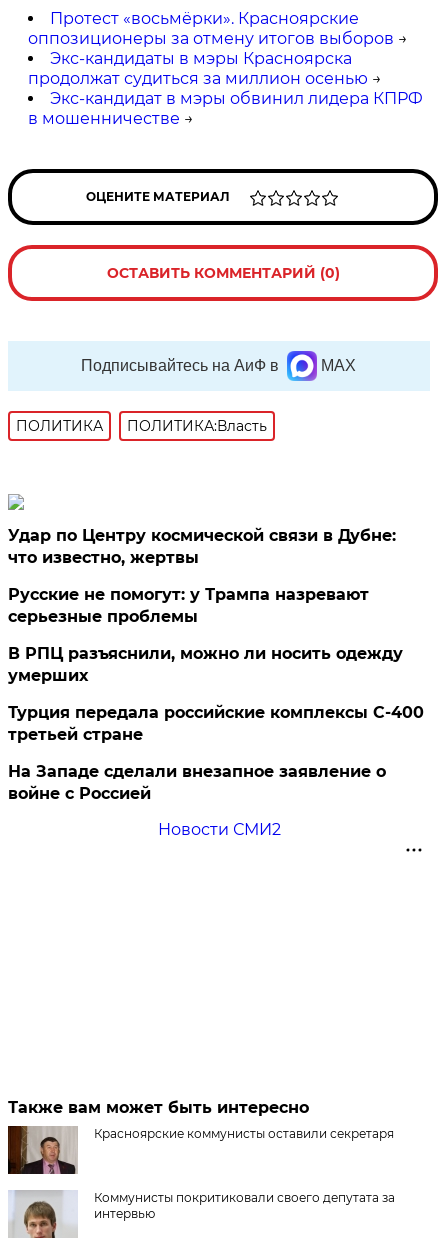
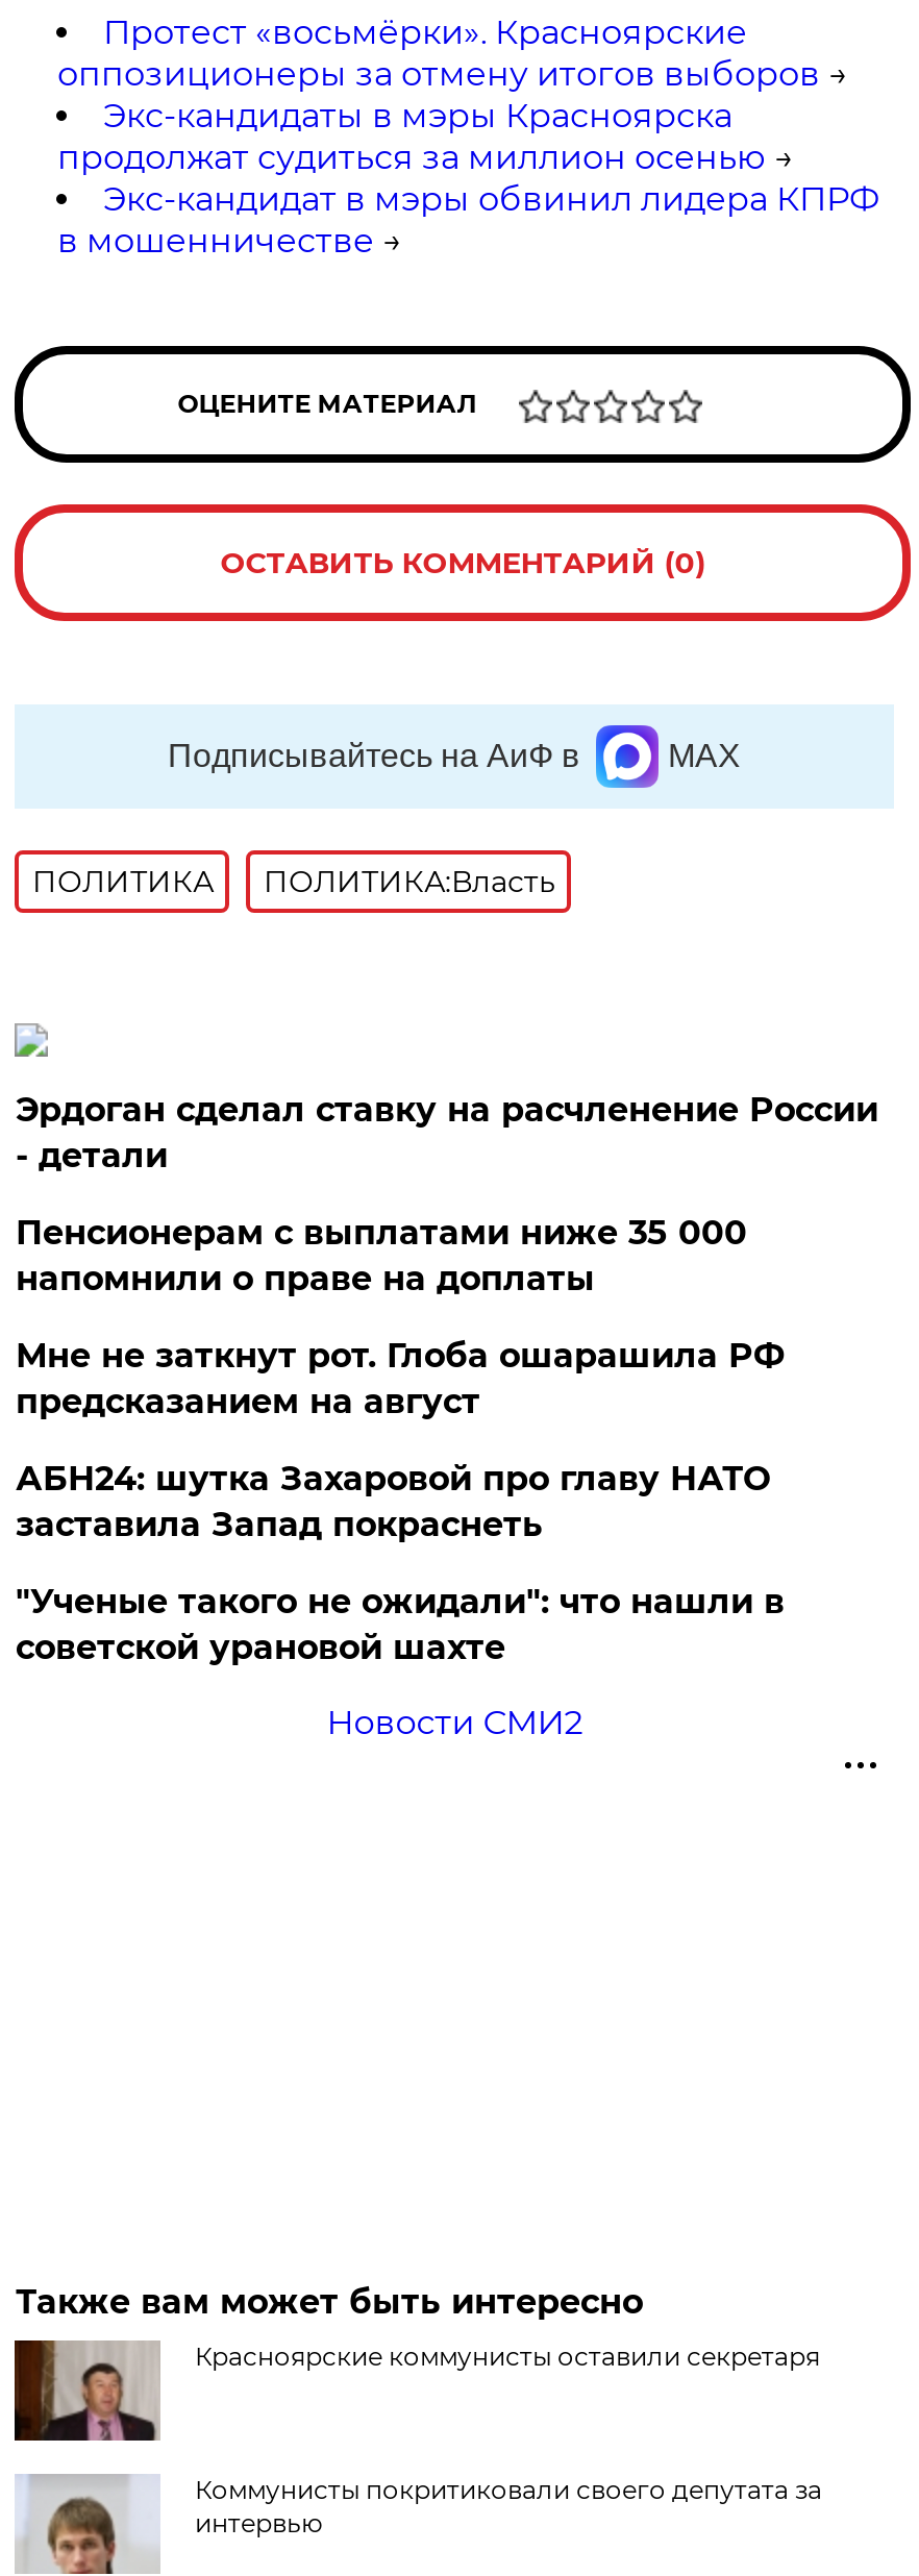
- Удар по Центру космической связи в Дубне:
- что известно, жертвы
+ Эрдоган сделал ставку на расчленение России
+ - детали

- Русские не помогут: у Трампа назревают
- серьезные проблемы
+ Пенсионерам с выплатами ниже 35 000
+ напомнили о праве на доплаты

- В РПЦ разъяснили, можно ли носить одежду
- умерших
+ Мне не заткнут рот. Глоба ошарашила РФ
+ предсказанием на август

- Турция передала российские комплексы С-400
- третьей стране
+ АБН24: шутка Захаровой про главу НАТО
+ заставила Запад покраснеть

- На Западе сделали внезапное заявление о
- войне с Россией
+ "Ученые такого не ожидали": что нашли в
+ советской урановой шахте
